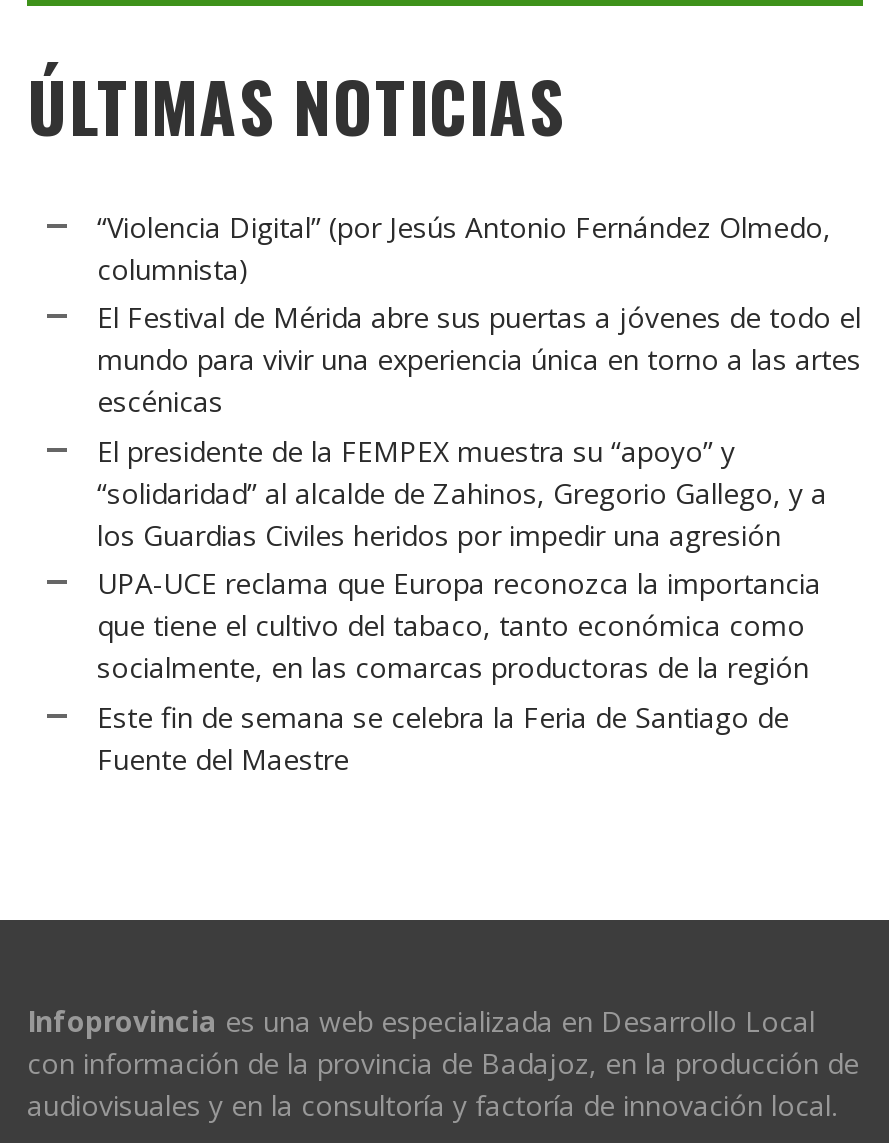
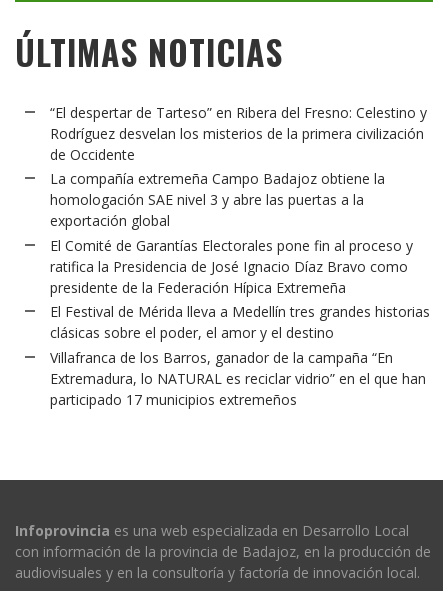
- “Violencia Digital” (por Jesús Antonio Fernández Olmedo,
- columnista)
- El Festival de Mérida abre sus puertas a jóvenes de todo el
- mundo para vivir una experiencia única en torno a las artes
- escénicas
- El presidente de la FEMPEX muestra su “apoyo” y
- “solidaridad” al alcalde de Zahinos, Gregorio Gallego, y a
- los Guardias Civiles heridos por impedir una agresión
- UPA-UCE reclama que Europa reconozca la importancia
- que tiene el cultivo del tabaco, tanto económica como
- socialmente, en las comarcas productoras de la región
- Este fin de semana se celebra la Feria de Santiago de
- Fuente del Maestre
+ “El despertar de Tarteso” en Ribera del Fresno: Celestino y
+ Rodríguez desvelan los misterios de la primera civilización
+ de Occidente
+ La compañía extremeña Campo Badajoz obtiene la
+ homologación SAE nivel 3 y abre las puertas a la
+ exportación global
+ El Comité de Garantías Electorales pone fin al proceso y
+ ratifica la Presidencia de José Ignacio Díaz Bravo como
+ presidente de la Federación Hípica Extremeña
+ El Festival de Mérida lleva a Medellín tres grandes historias
+ clásicas sobre el poder, el amor y el destino
+ Villafranca de los Barros, ganador de la campaña “En
+ Extremadura, lo NATURAL es reciclar vidrio” en el que han
+ participado 17 municipios extremeños
